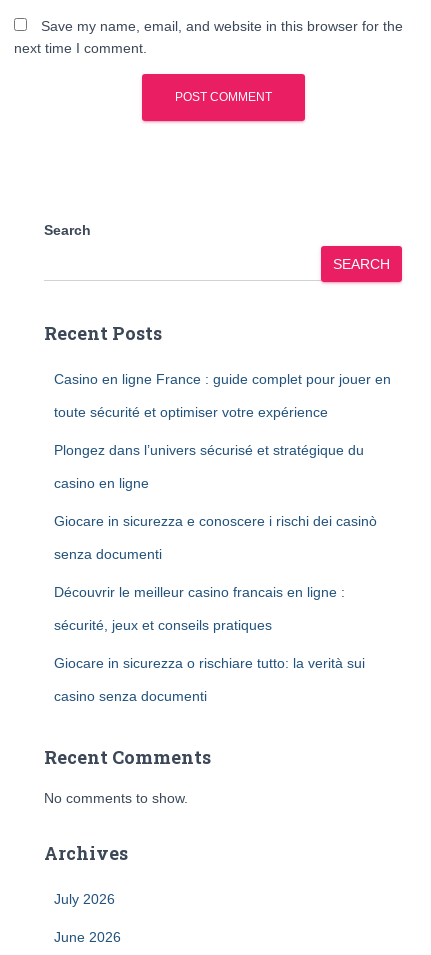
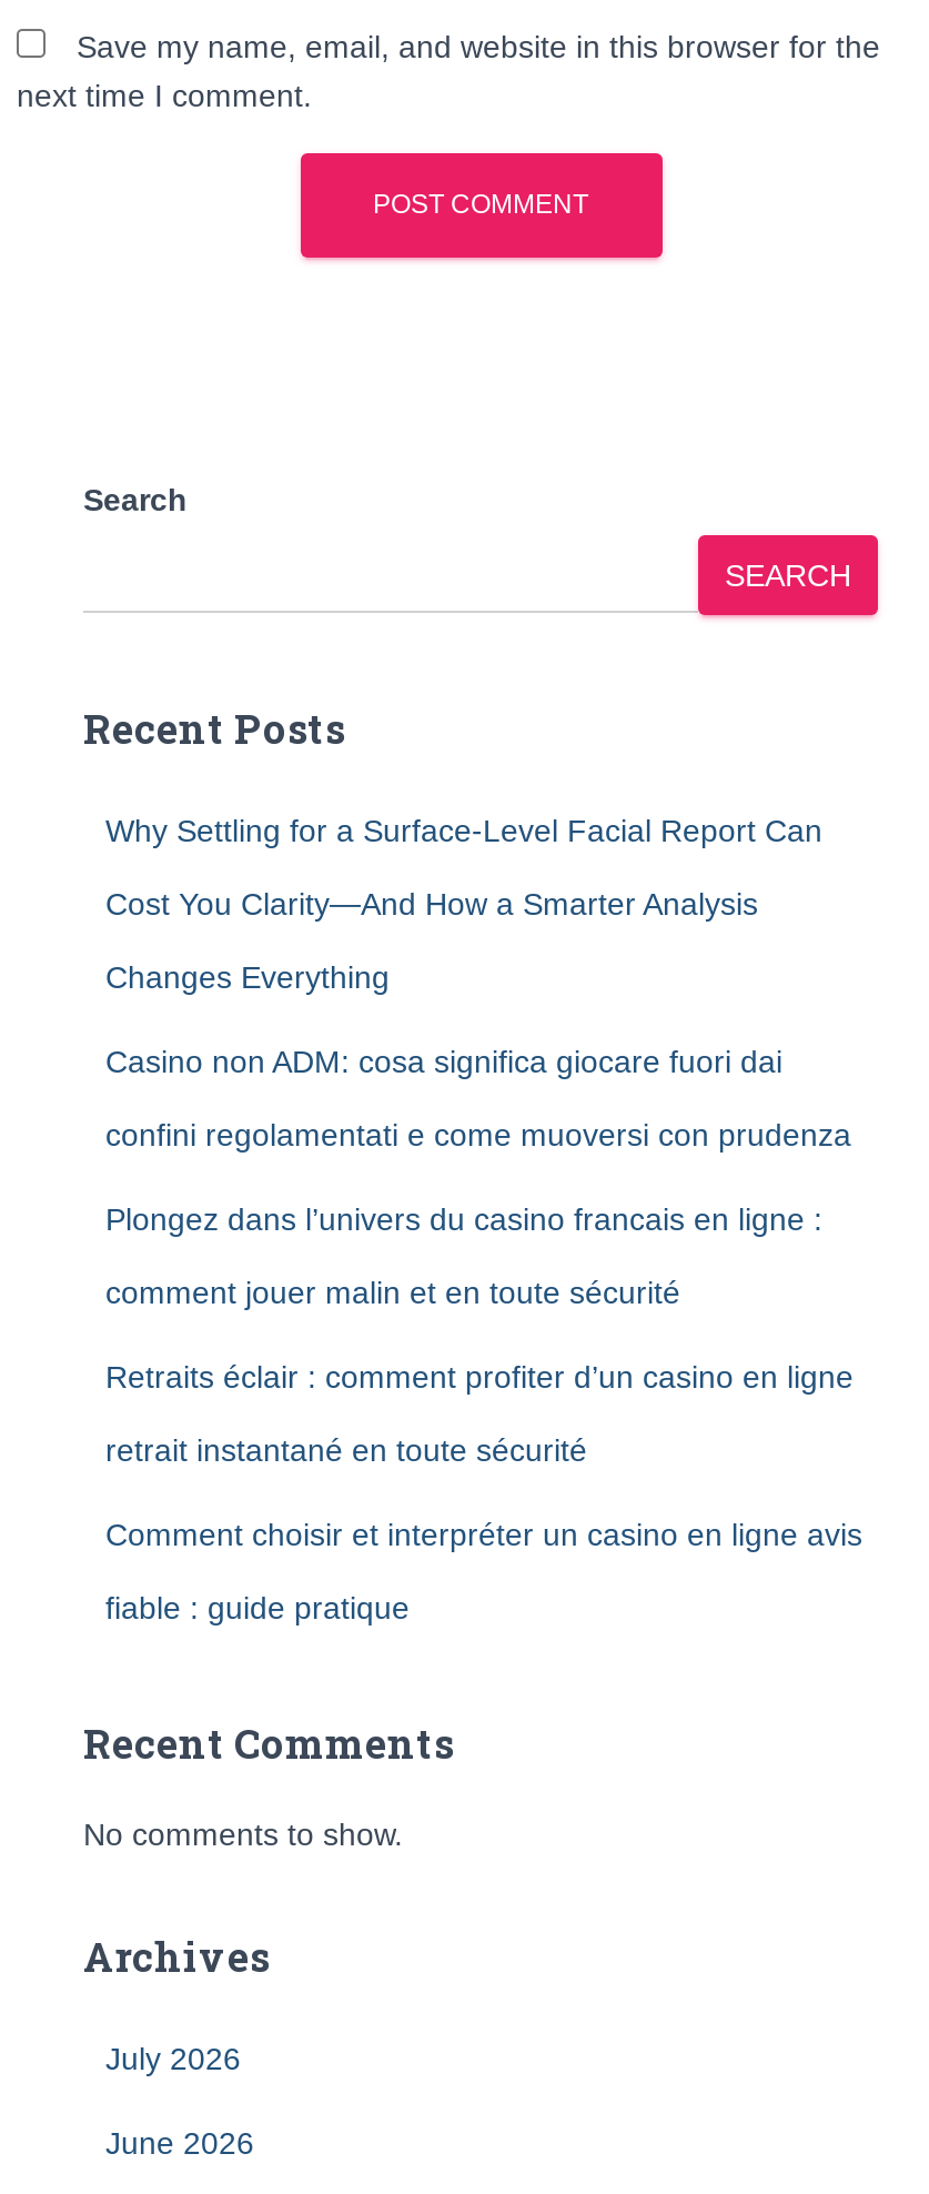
- Casino en ligne France : guide complet pour jouer en
- toute sécurité et optimiser votre expérience
- Plongez dans l’univers sécurisé et stratégique du
- casino en ligne
- Giocare in sicurezza e conoscere i rischi dei casinò
- senza documenti
- Découvrir le meilleur casino francais en ligne :
- sécurité, jeux et conseils pratiques
- Giocare in sicurezza o rischiare tutto: la verità sui
- casino senza documenti
+ Why Settling for a Surface-Level Facial Report Can
+ Cost You Clarity—And How a Smarter Analysis
+ Changes Everything
+ Casino non ADM: cosa significa giocare fuori dai
+ confini regolamentati e come muoversi con prudenza
+ Plongez dans l’univers du casino francais en ligne :
+ comment jouer malin et en toute sécurité
+ Retraits éclair : comment profiter d’un casino en ligne
+ retrait instantané en toute sécurité
+ Comment choisir et interpréter un casino en ligne avis
+ fiable : guide pratique
